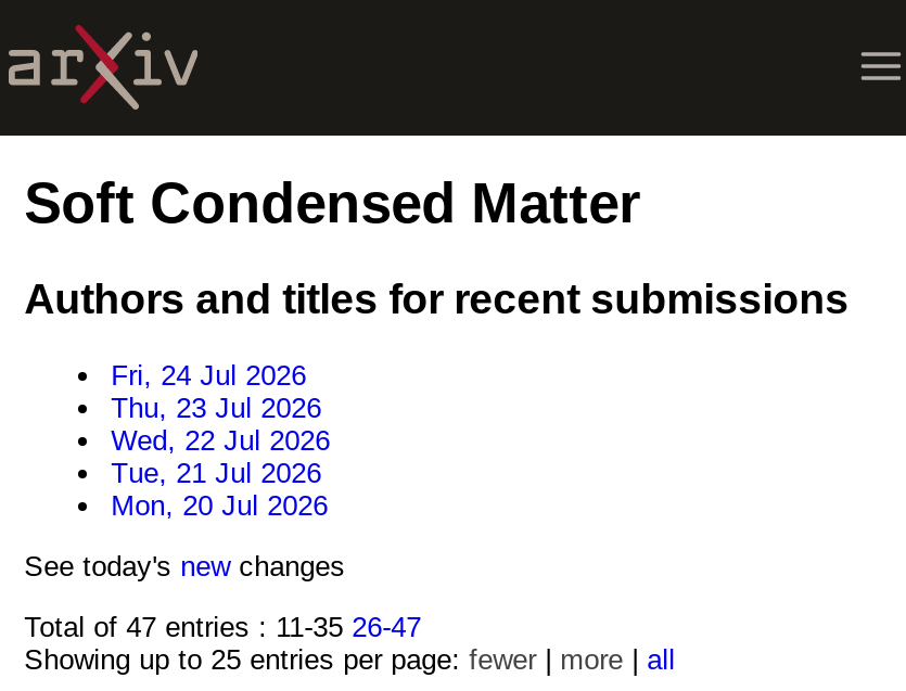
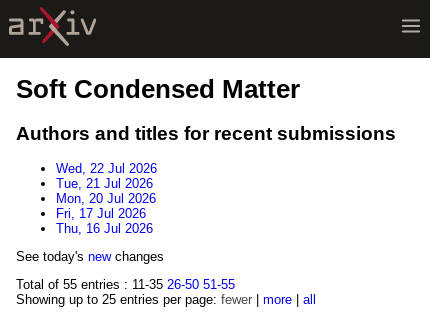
- Fri, 24 Jul 2026
- Thu, 23 Jul 2026

moved up: Wed, 22 Jul 2026 | Tue, 21 Jul 2026 | Mon, 20 Jul 2026

+ Fri, 17 Jul 2026
+ Thu, 16 Jul 2026

- Total of 47 entries : 11-35 26-47
+ Total of 55 entries : 11-35 26-50 51-55
